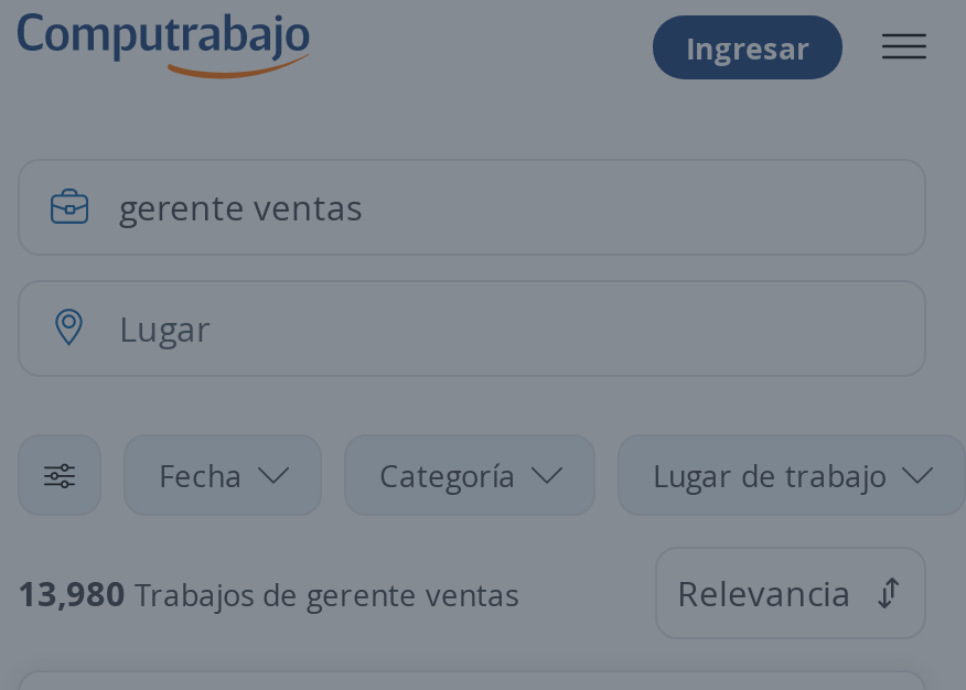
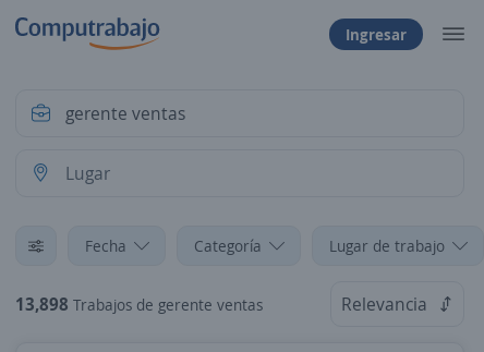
- 13,980 Trabajos de gerente ventas
+ 13,898 Trabajos de gerente ventas
